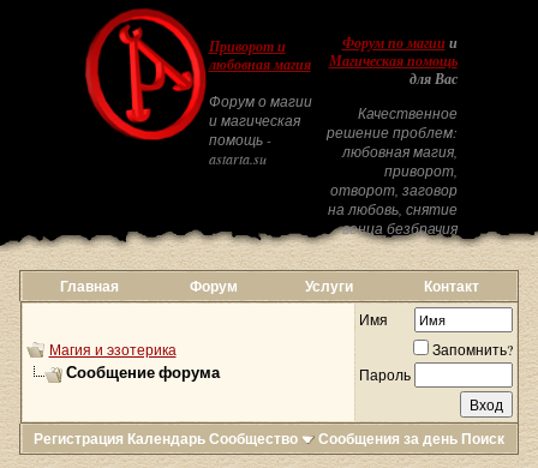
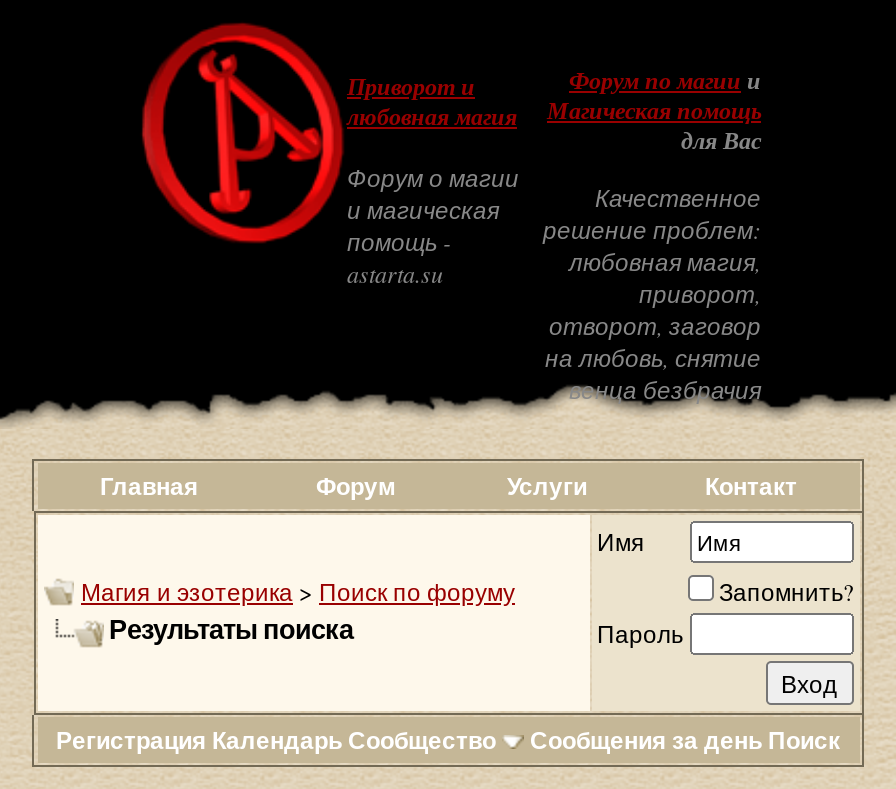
- Магия и эзотерика
- Сообщение форума
+ Магия и эзотерика > Поиск по форуму
+ Результаты поиска
